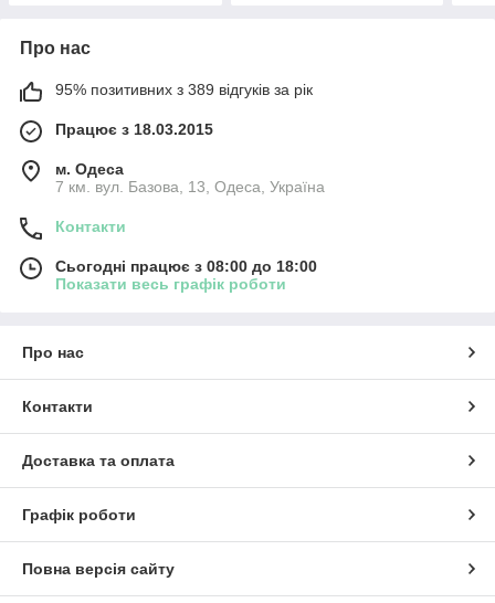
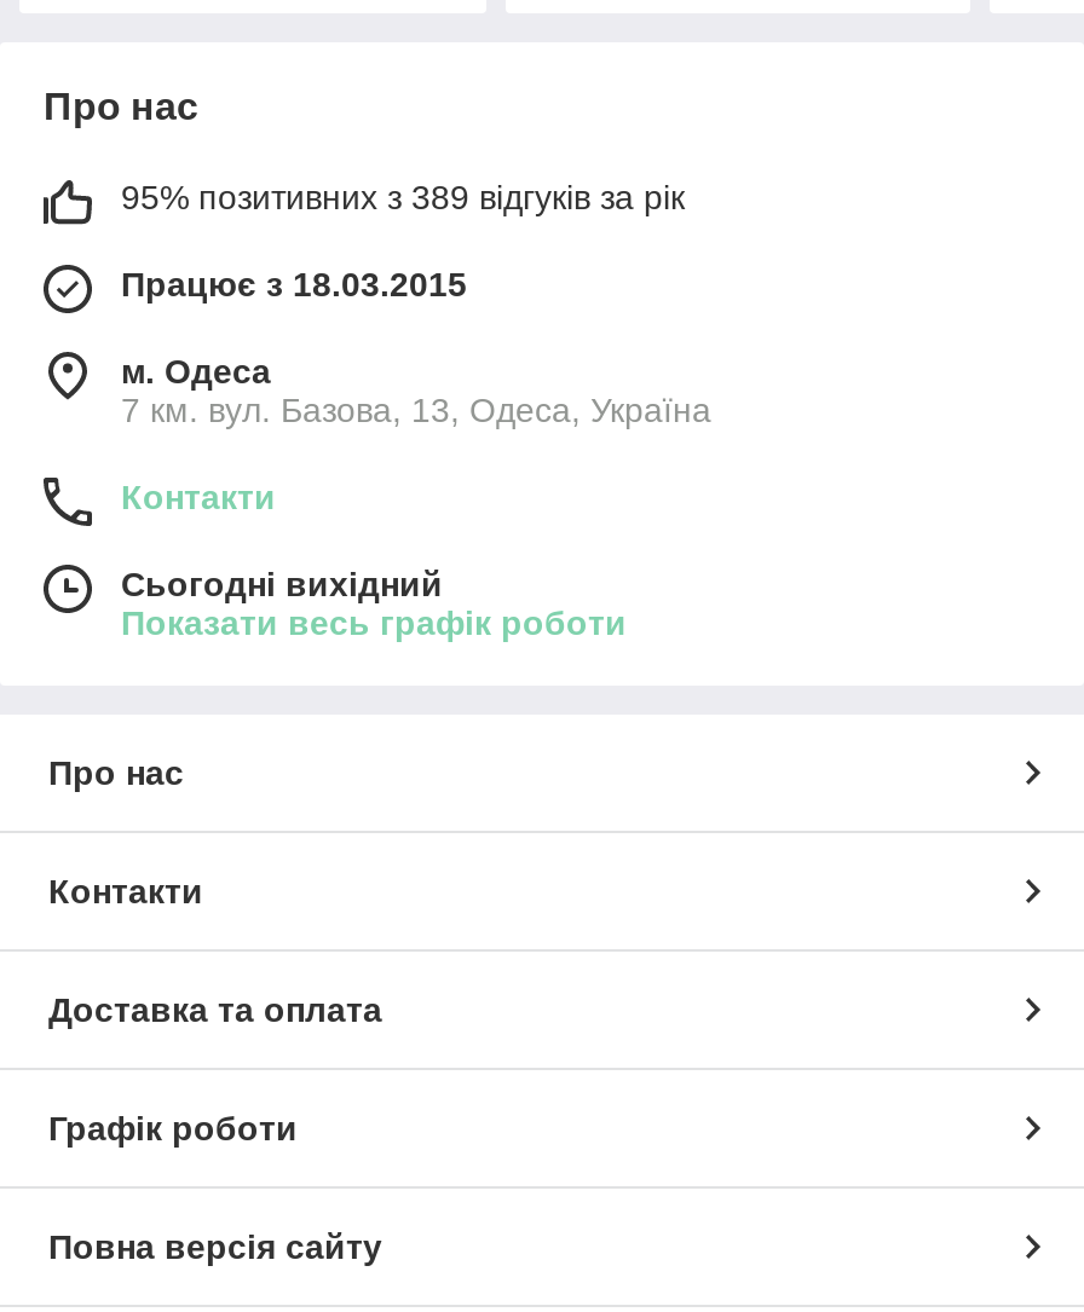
- Сьогодні працює з 08:00 до 18:00
+ Сьогодні вихідний
